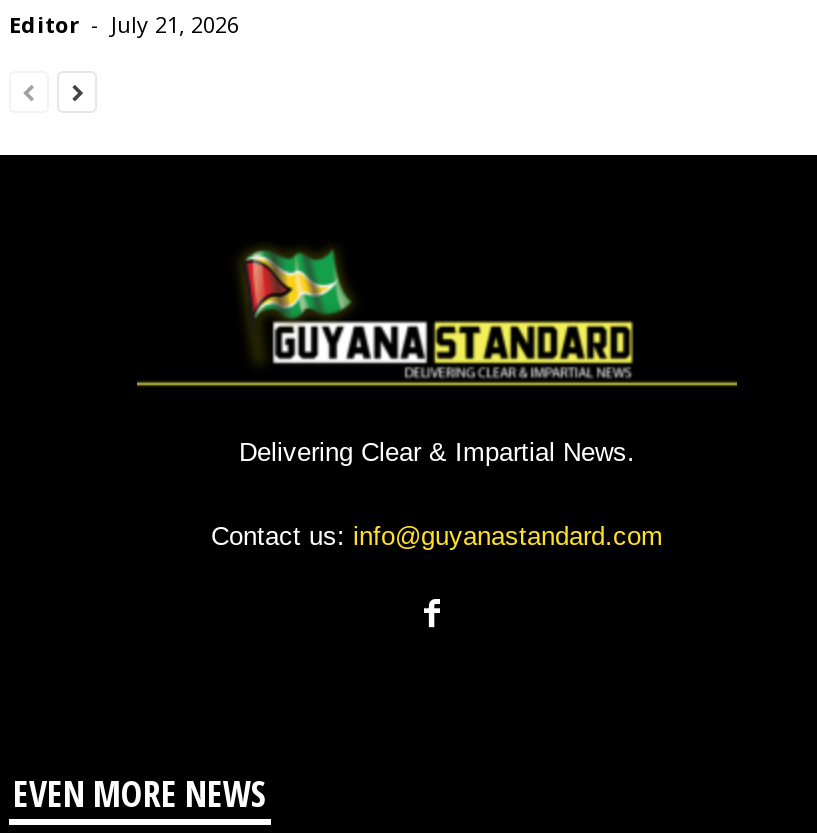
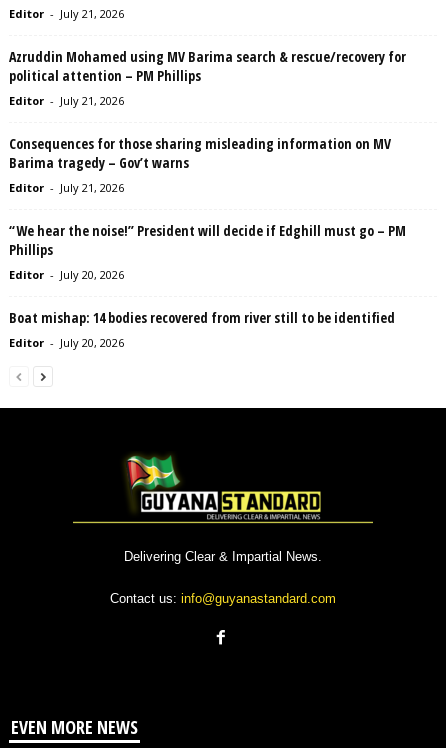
+ Azruddin Mohamed using MV Barima search & rescue/recovery for
+ political attention – PM Phillips
+ Editor - July 21, 2026
+ Consequences for those sharing misleading information on MV
+ Barima tragedy – Gov’t warns
+ Editor - July 21, 2026
+ “We hear the noise!” President will decide if Edghill must go – PM
+ Phillips
+ Editor - July 20, 2026
+ Boat mishap: 14 bodies recovered from river still to be identified
+ Editor - July 20, 2026
